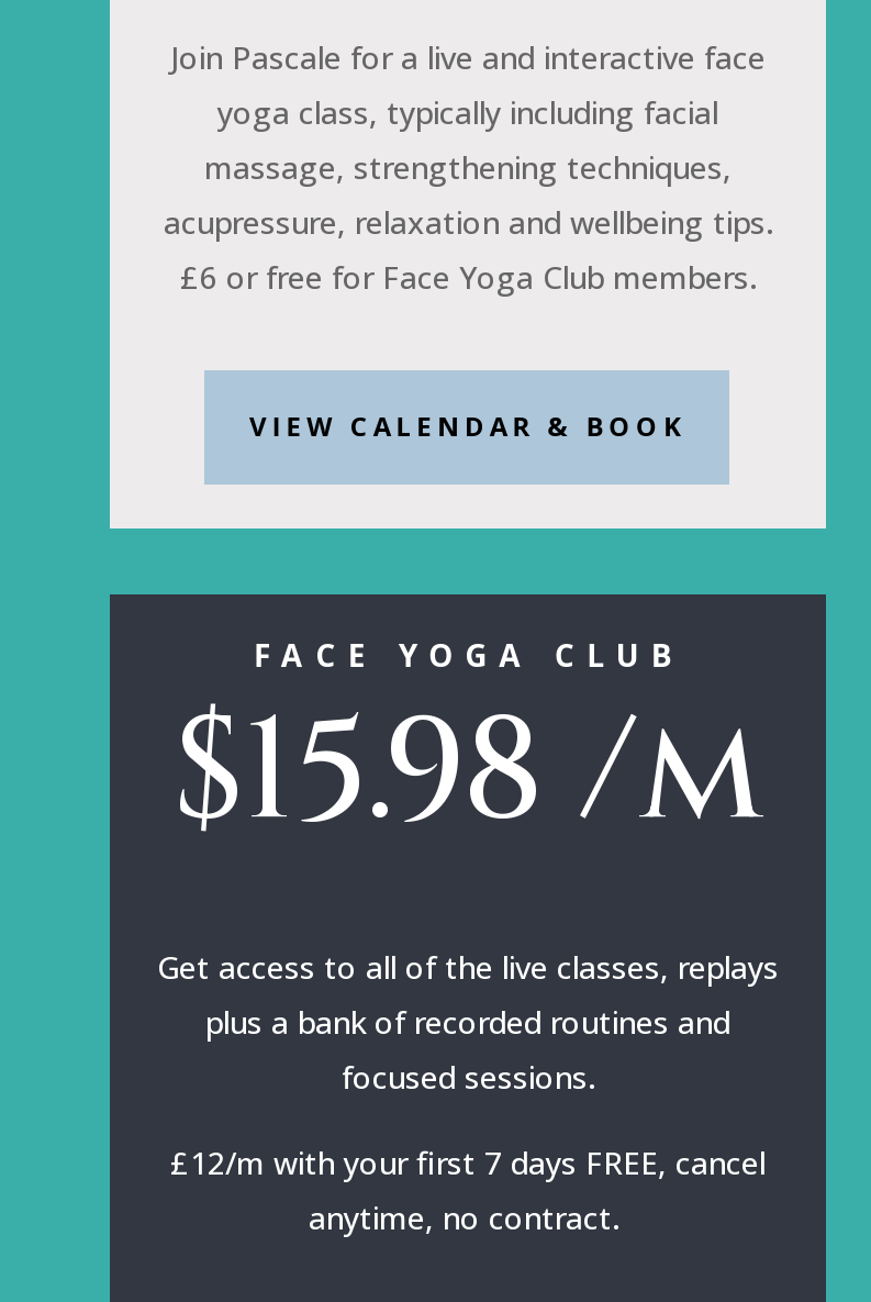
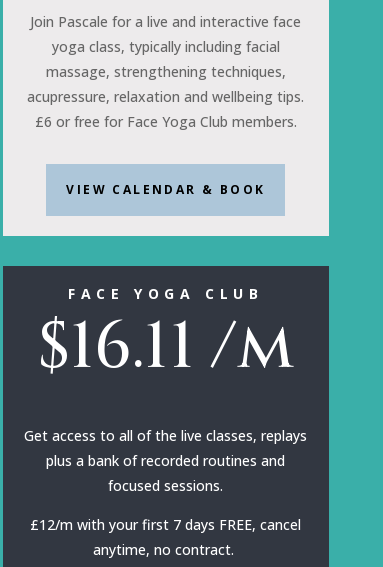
- $15.98 /m
+ $16.11 /m
